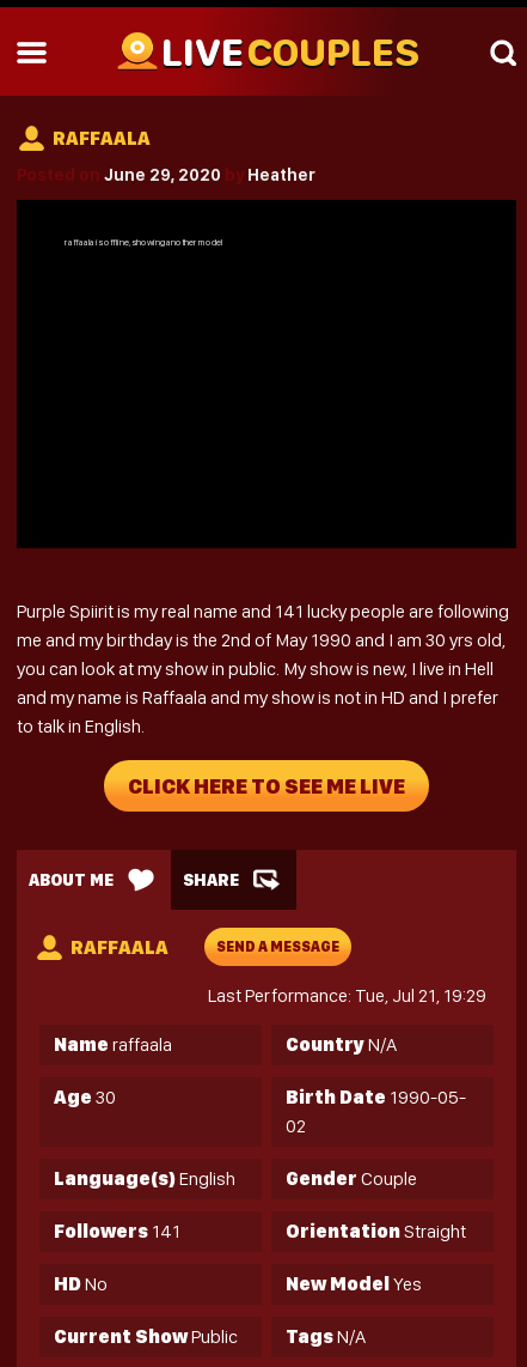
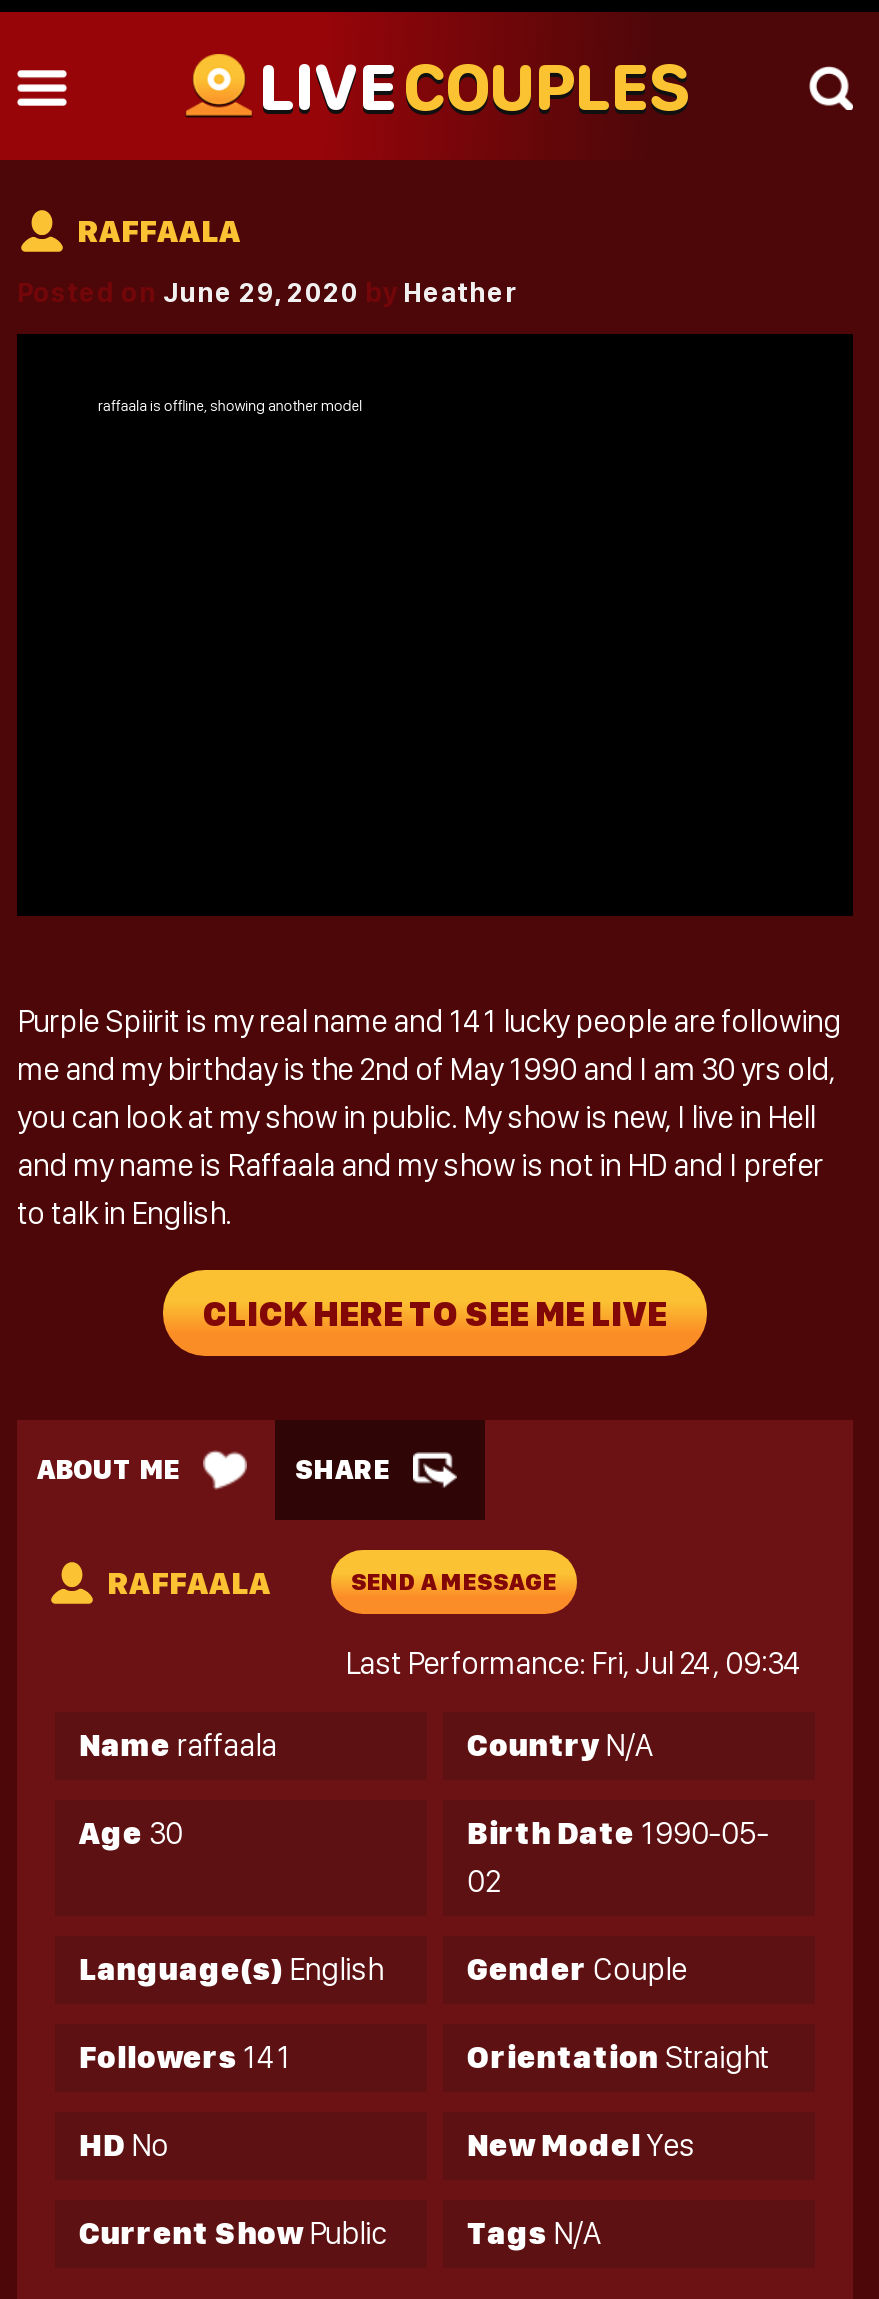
- Last Performance: Tue, Jul 21, 19:29
+ Last Performance: Fri, Jul 24, 09:34
